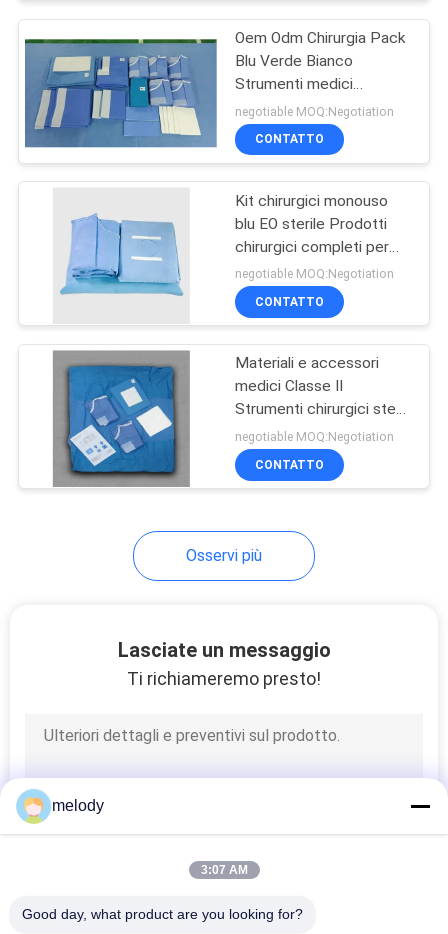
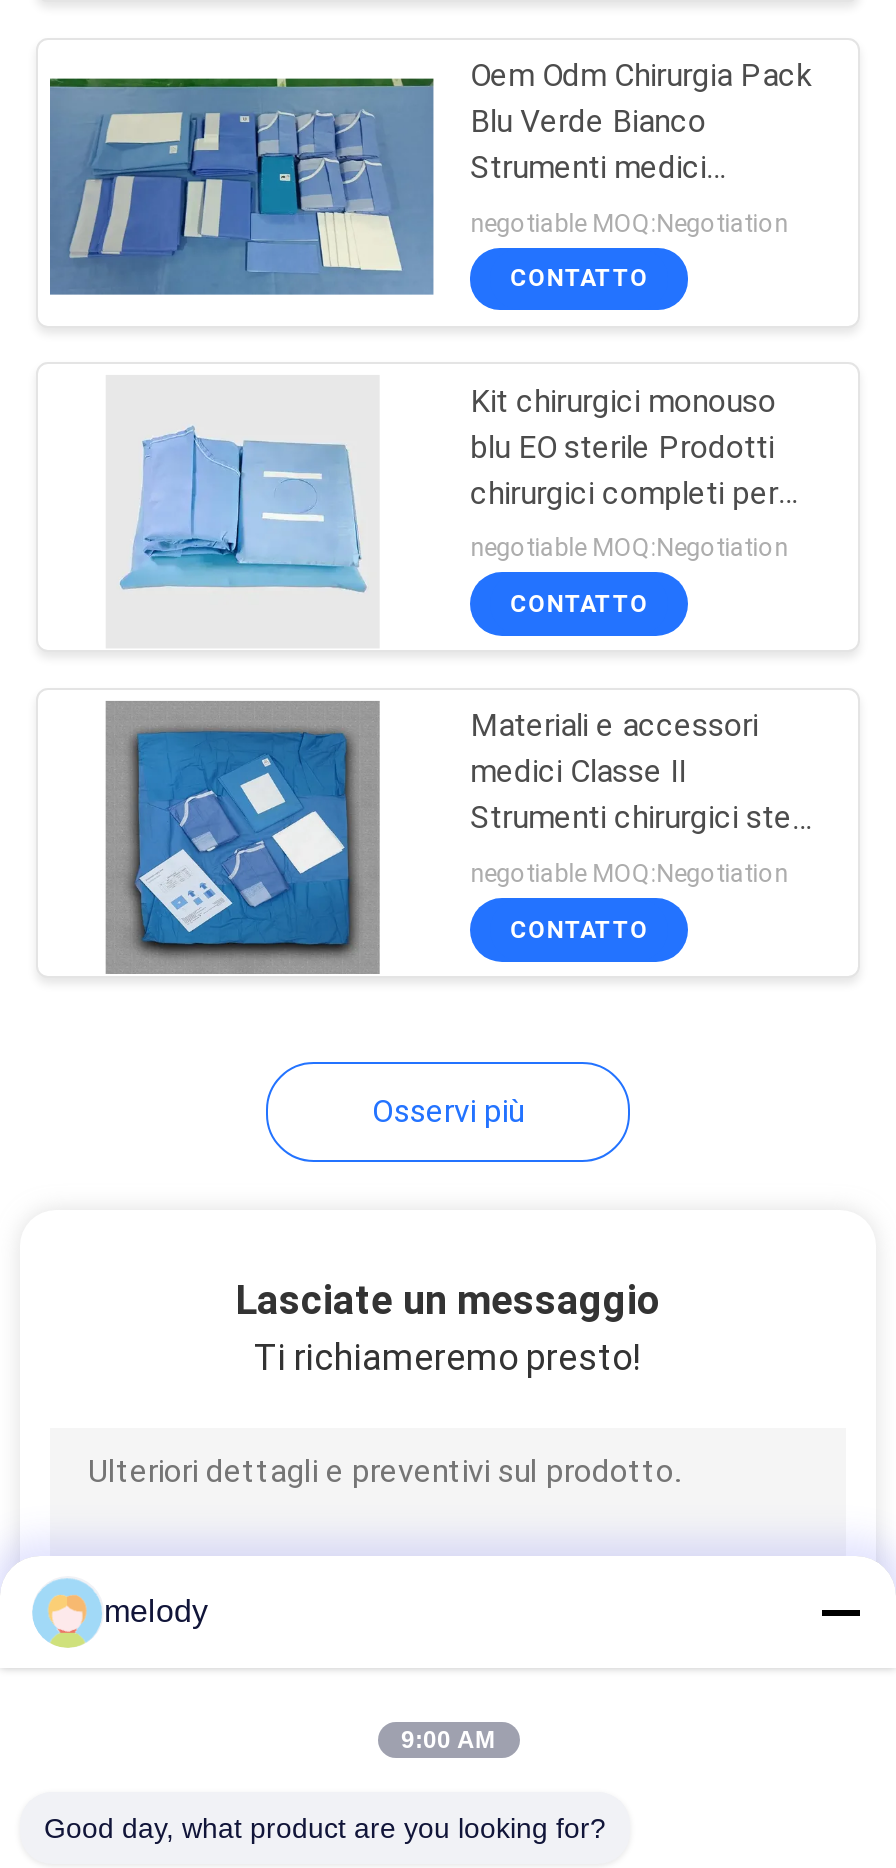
- 3:07 AM
+ 9:00 AM
